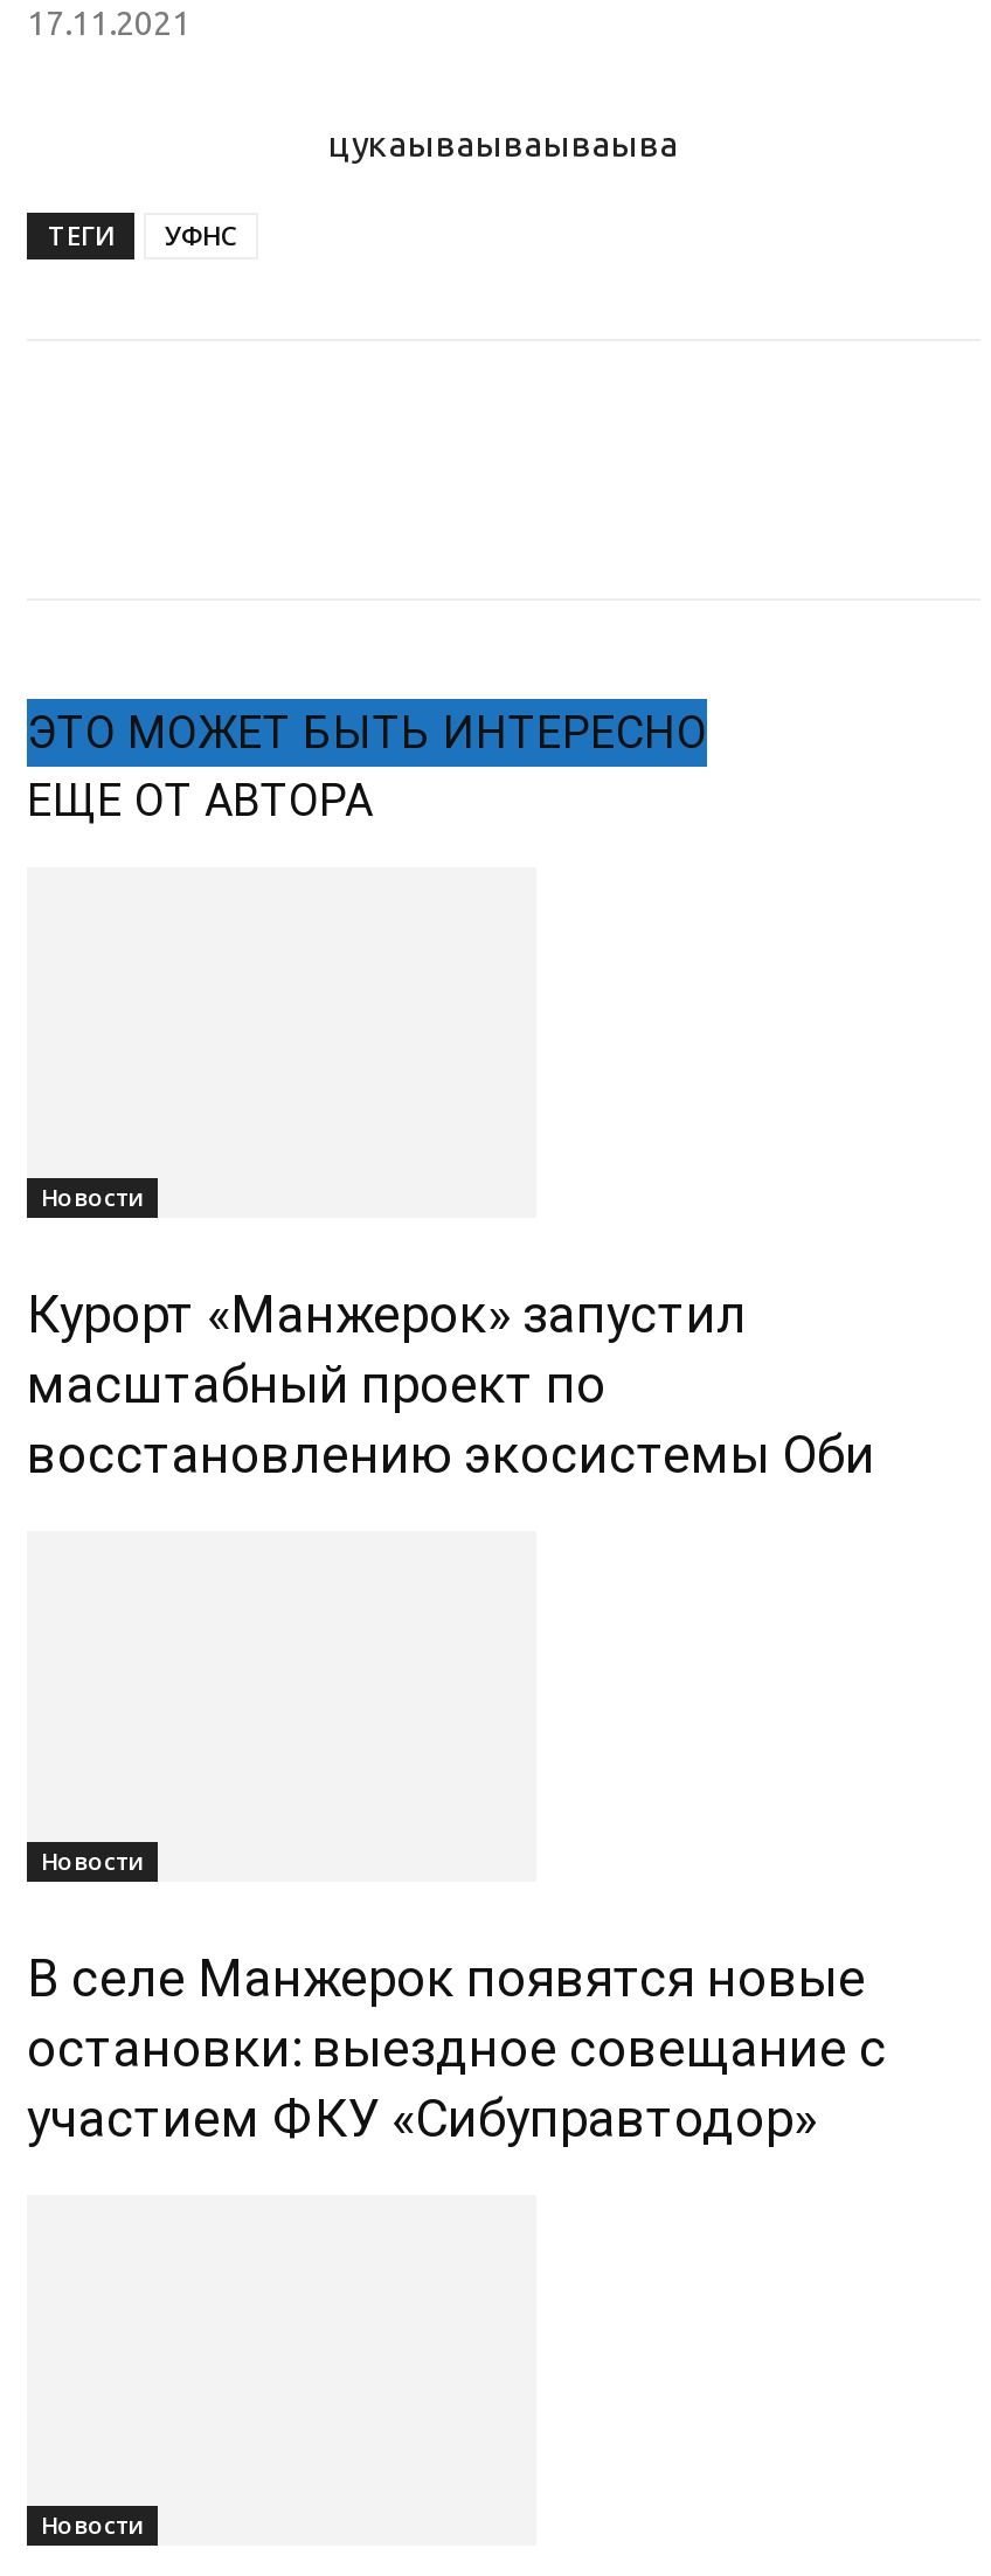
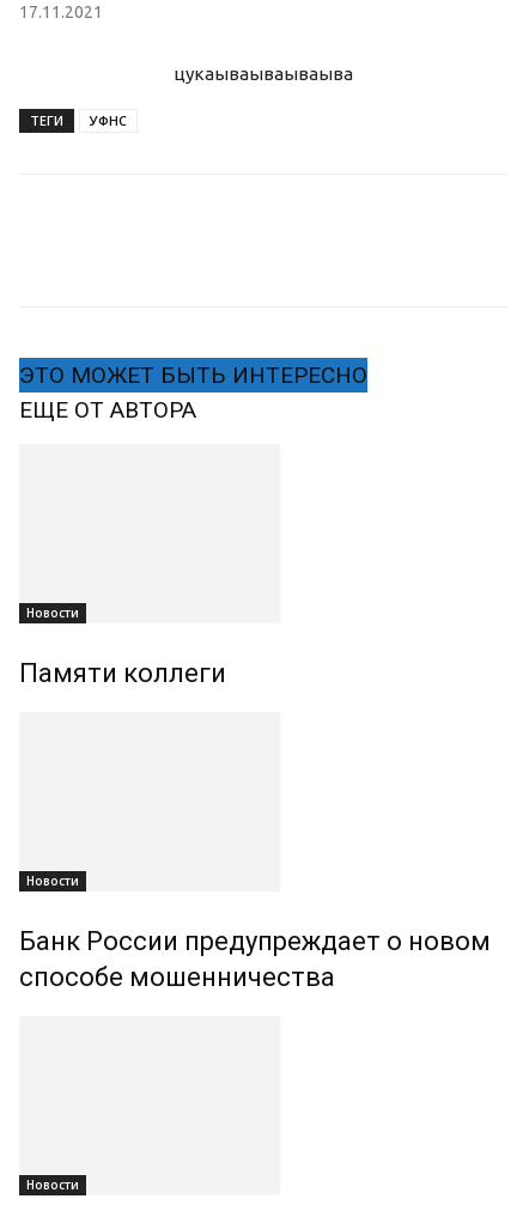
- Курорт «Манжерок» запустил
- масштабный проект по
- восстановлению экосистемы Оби
+ Памяти коллеги

- В селе Манжерок появятся новые
- остановки: выездное совещание с
- участием ФКУ «Сибуправтодор»
+ Банк России предупреждает о новом
+ способе мошенничества
